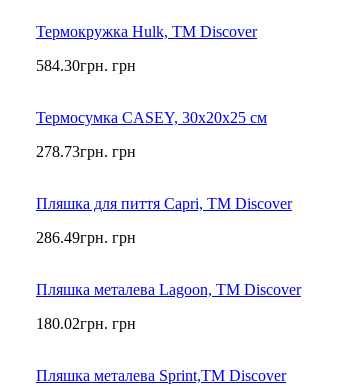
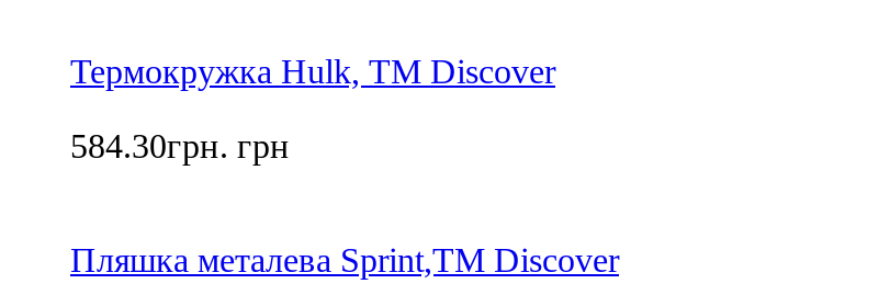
- Термосумка CASEY, 30х20х25 см
- 278.73грн. грн
- Пляшка для пиття Capri, ТМ Discover
- 286.49грн. грн
- Пляшка металева Lagoon, ТМ Discover
- 180.02грн. грн
